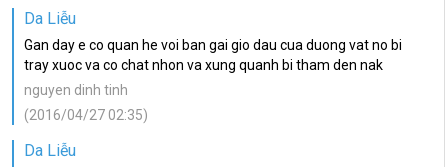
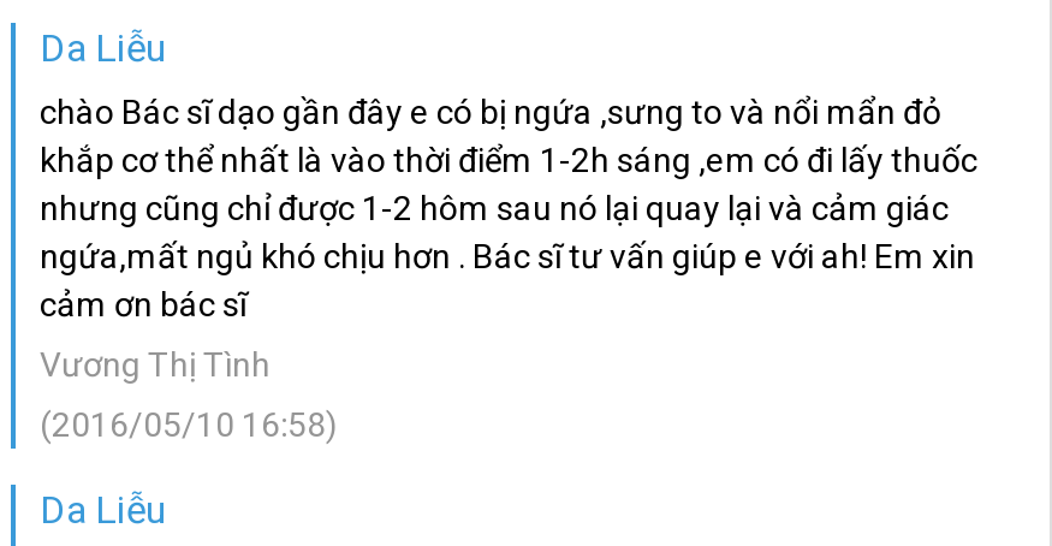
- Gan day e co quan he voi ban gai gio dau cua duong vat no bi
- tray xuoc va co chat nhon va xung quanh bi tham den nak
+ chào Bác sĩ dạo gần đây e có bị ngứa ,sưng to và nổi mẩn đỏ
+ khắp cơ thể nhất là vào thời điểm 1-2h sáng ,em có đi lấy thuốc
+ nhưng cũng chỉ được 1-2 hôm sau nó lại quay lại và cảm giác
+ ngứa,mất ngủ khó chịu hơn . Bác sĩ tư vấn giúp e với ah! Em xin
+ cảm ơn bác sĩ

- nguyen dinh tinh
+ Vương Thị Tình

- (2016/04/27 02:35)
+ (2016/05/10 16:58)
